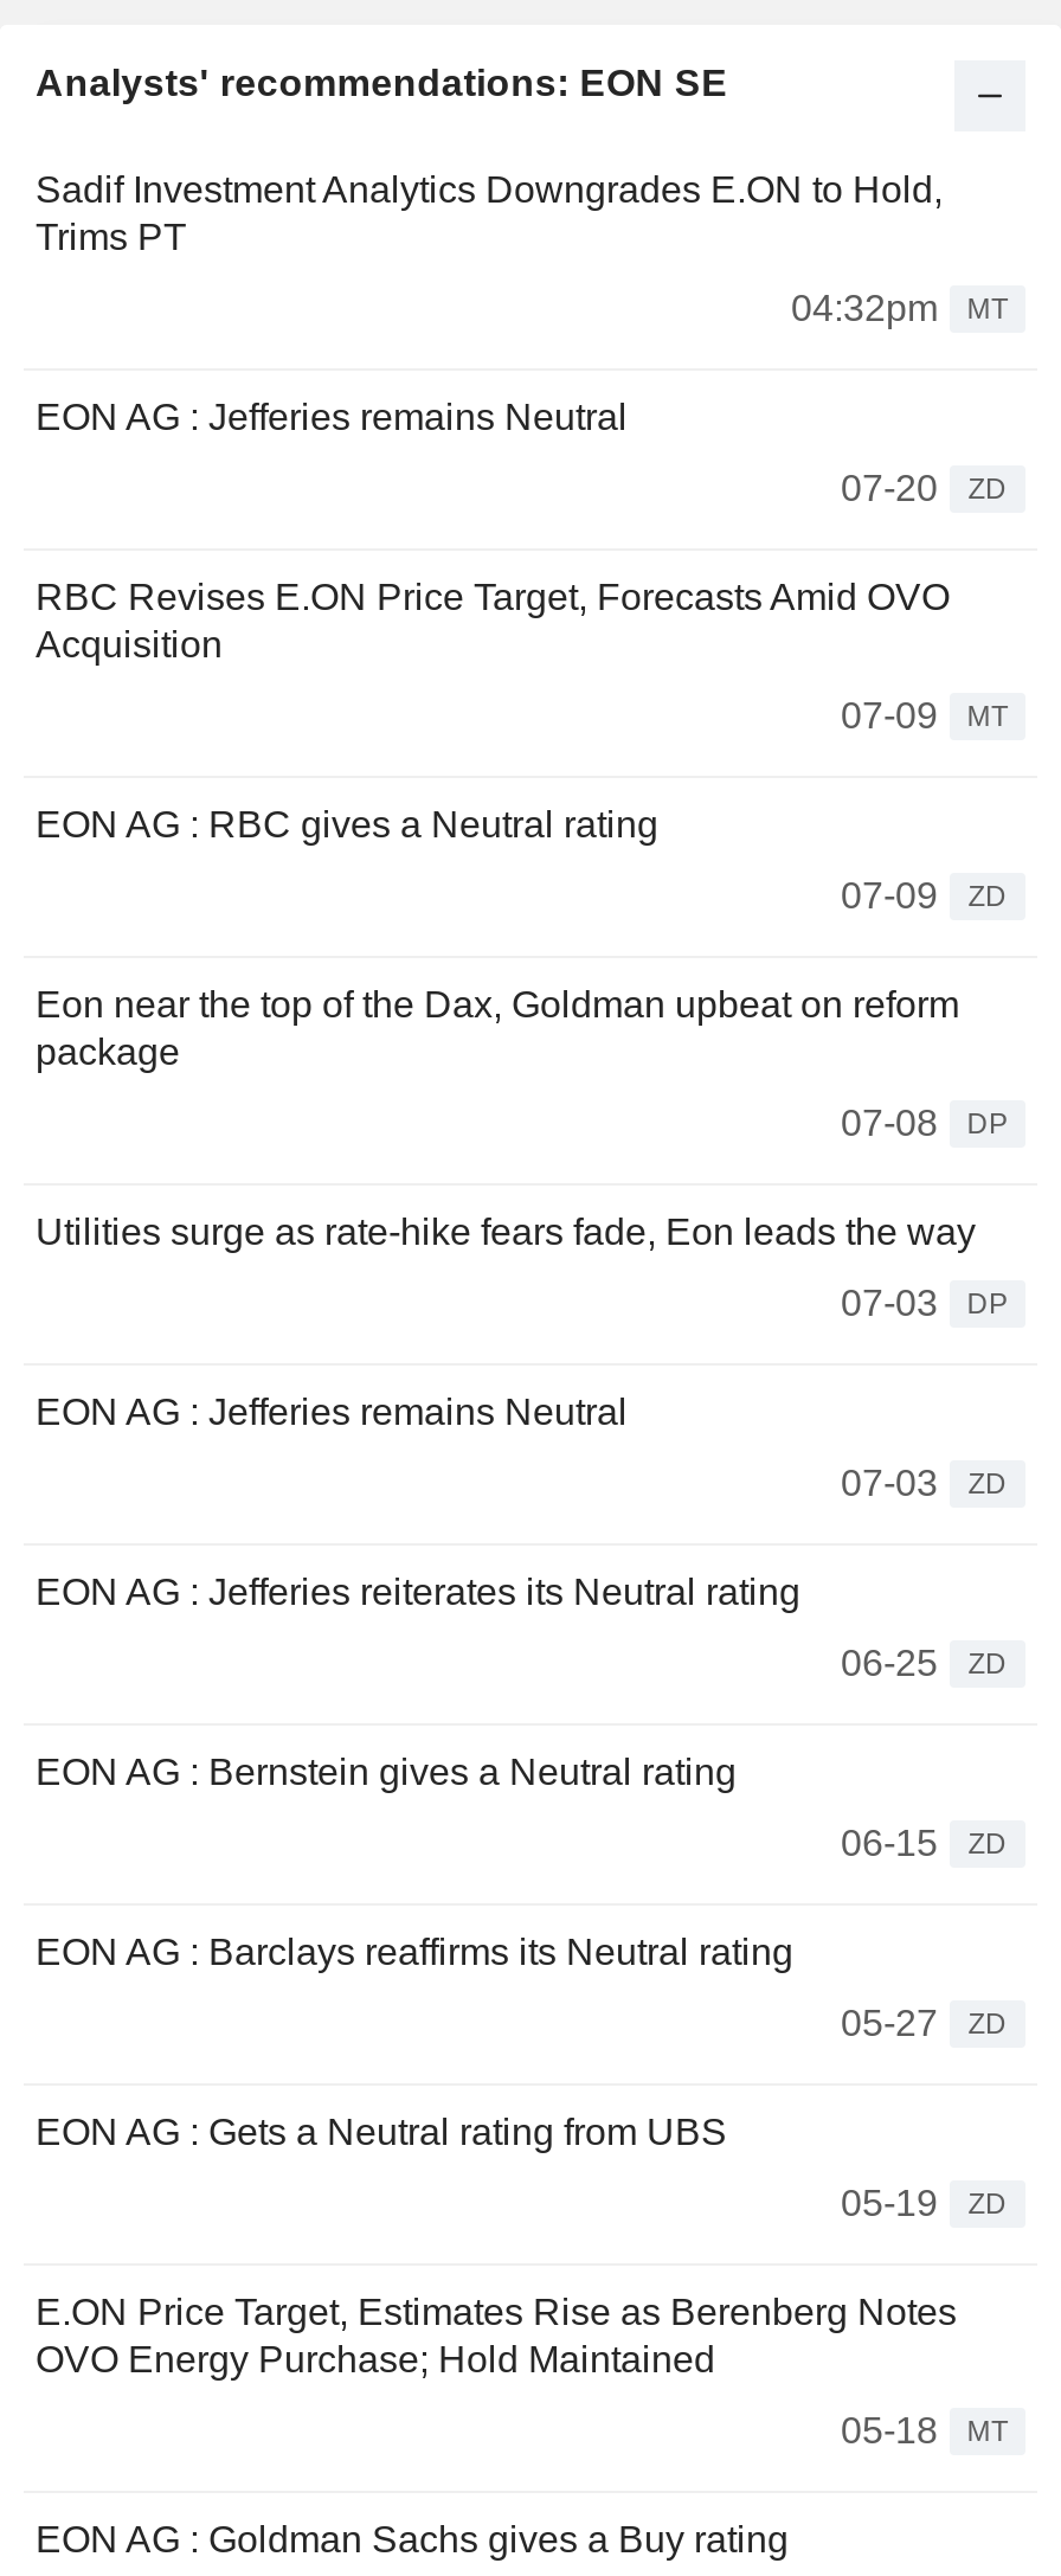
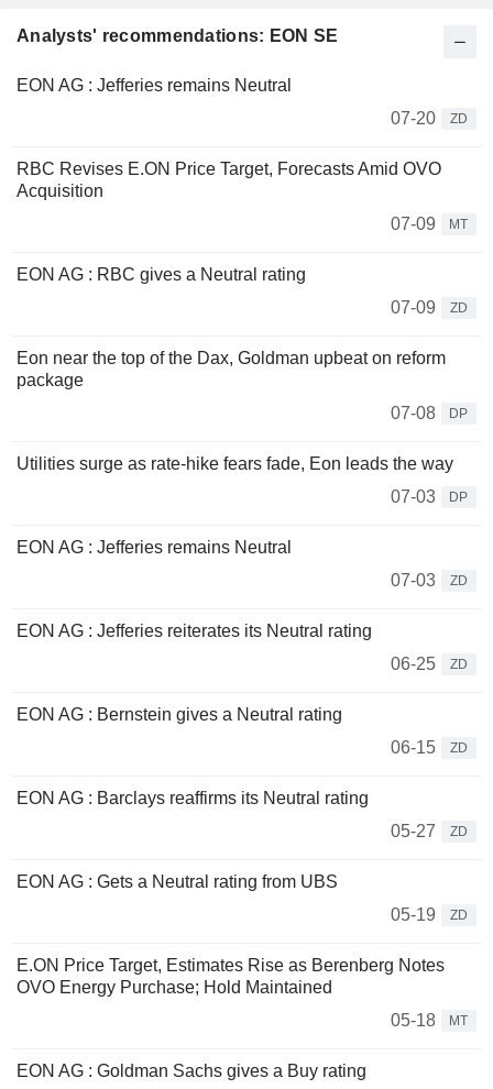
- Sadif Investment Analytics Downgrades E.ON to Hold,
- Trims PT
- 04:32pm
- MT
